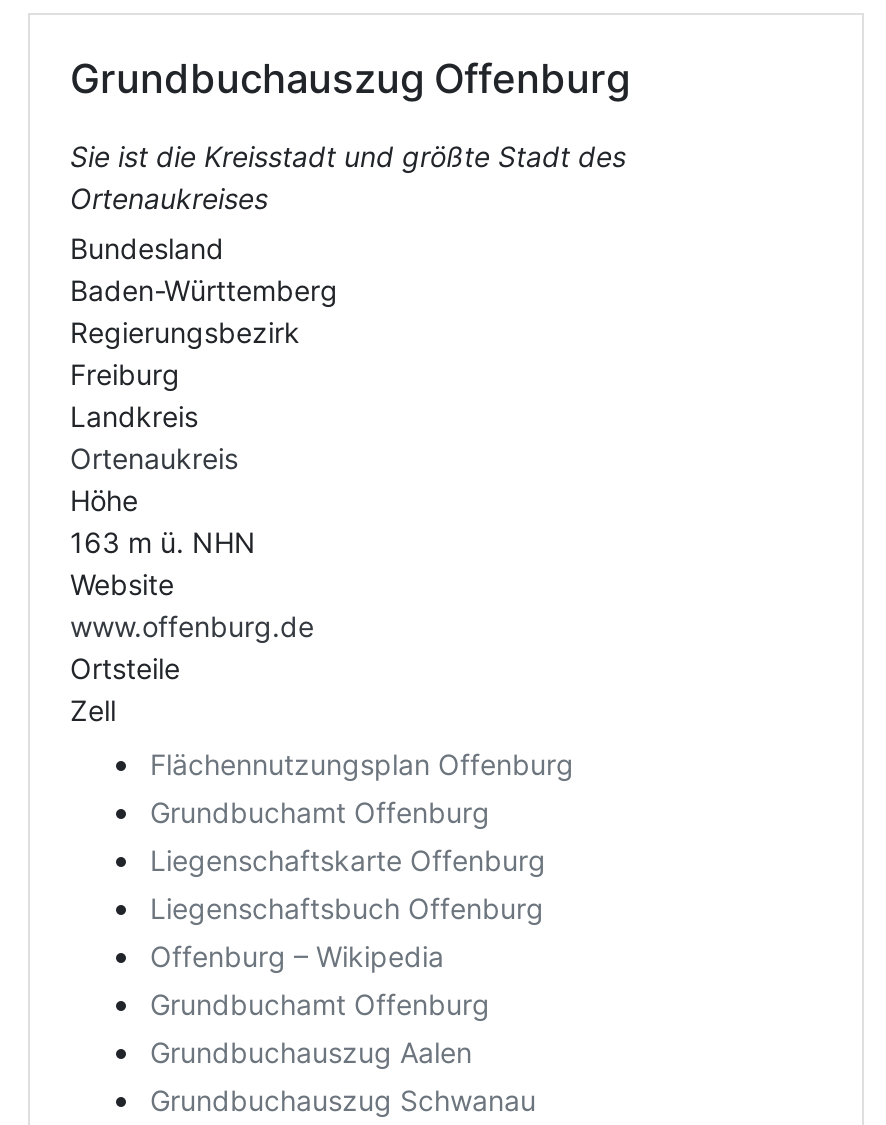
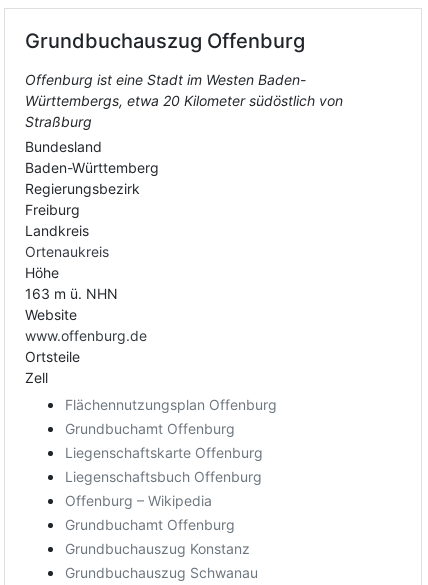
- Sie ist die Kreisstadt und größte Stadt des
- Ortenaukreises
+ Offenburg ist eine Stadt im Westen Baden-
+ Württembergs, etwa 20 Kilometer südöstlich von
+ Straßburg

- Grundbuchauszug Aalen
+ Grundbuchauszug Konstanz
